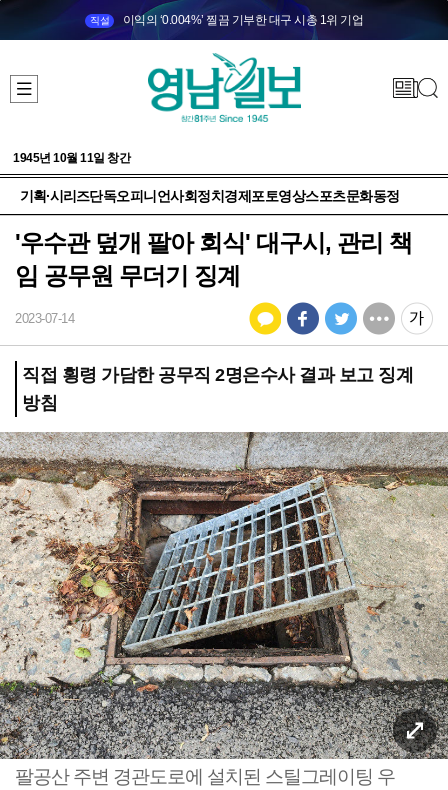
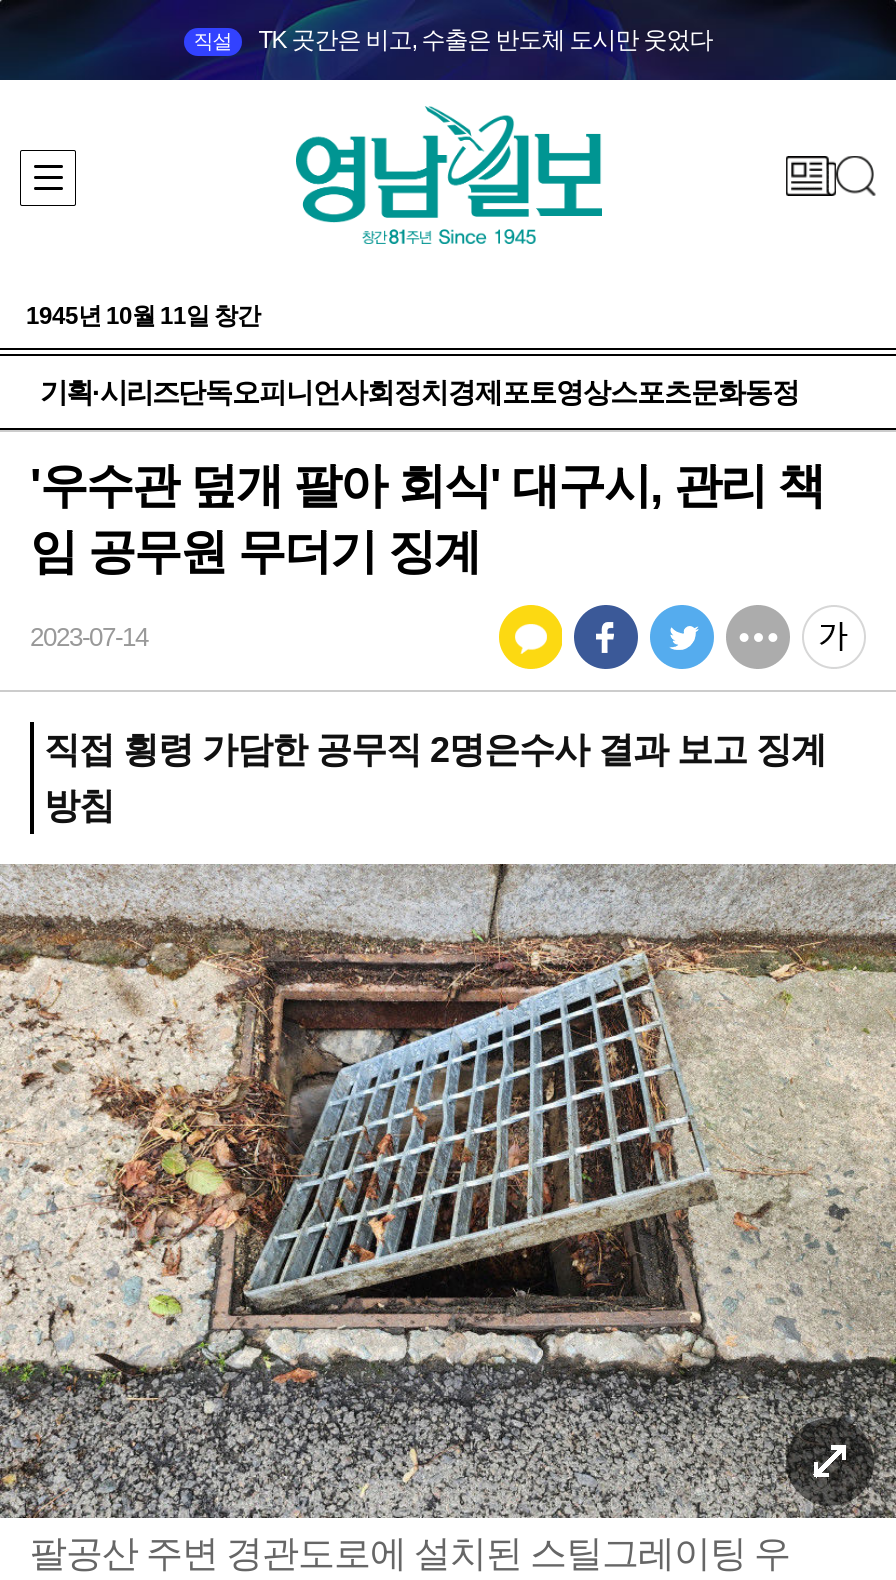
- 이익의 ‘0.004%’ 찔끔 기부한 대구 시총 1위 기업
+ TK 곳간은 비고, 수출은 반도체 도시만 웃었다
